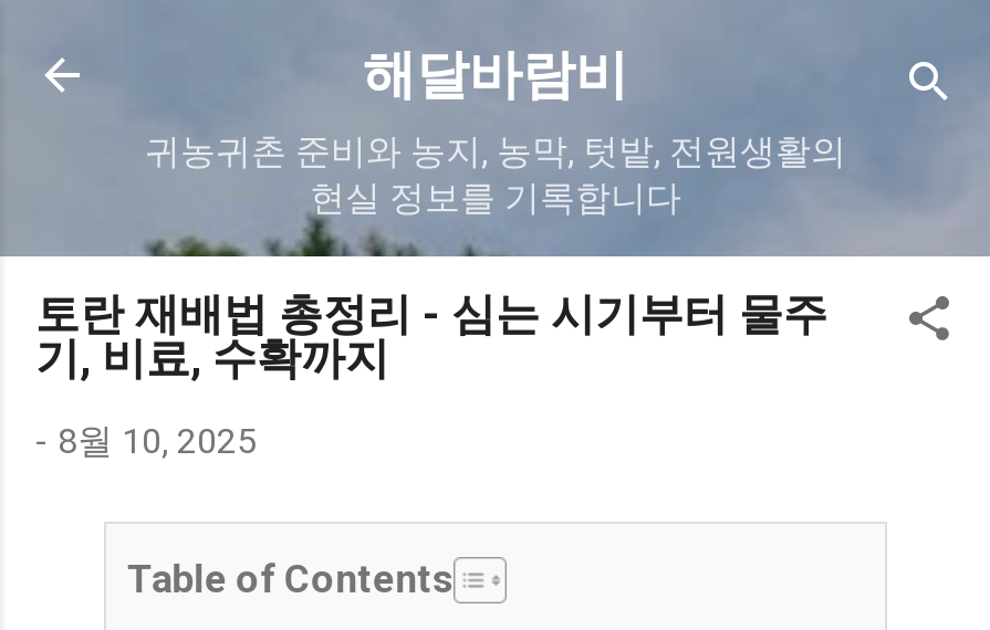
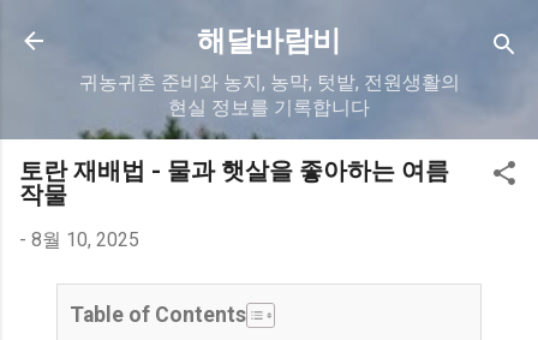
- 토란 재배법 총정리 - 심는 시기부터 물주
- 기, 비료, 수확까지
+ 토란 재배법 - 물과 햇살을 좋아하는 여름
+ 작물
